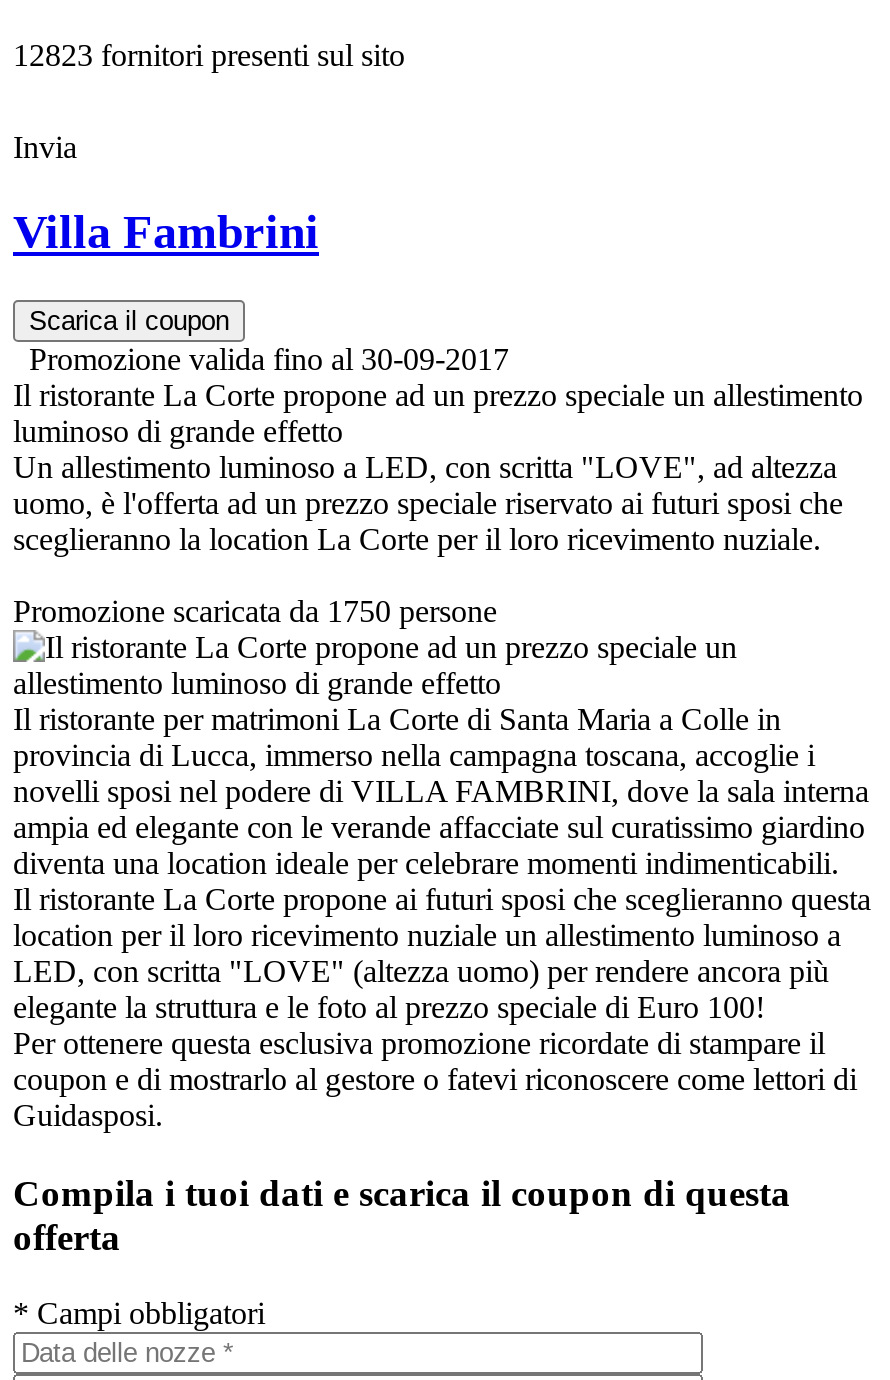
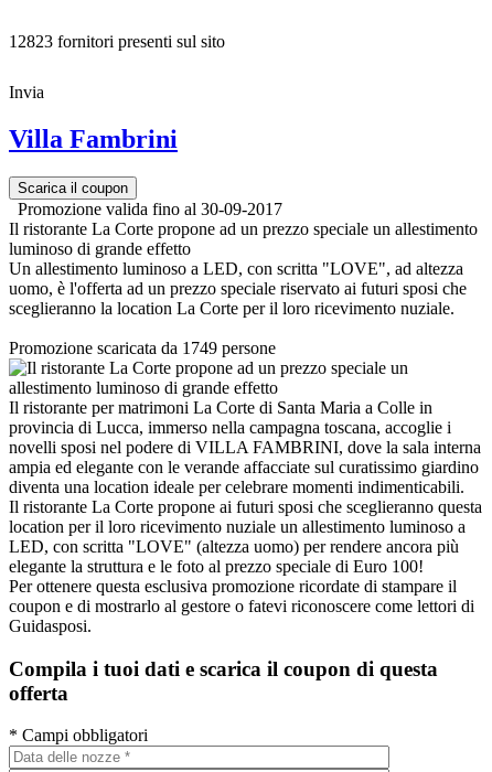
- Promozione scaricata da 1750 persone
+ Promozione scaricata da 1749 persone
